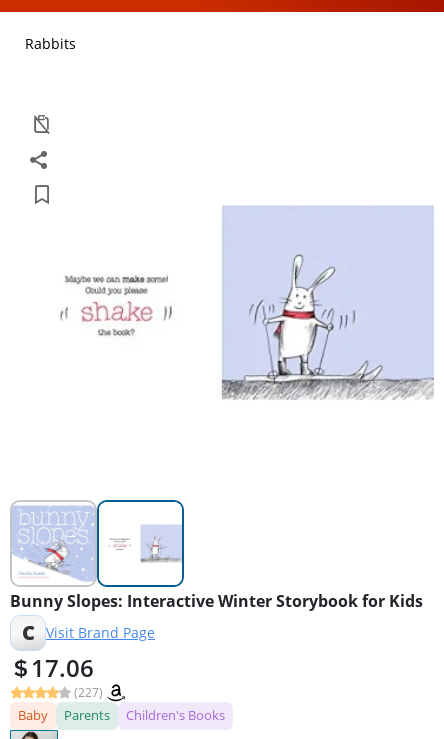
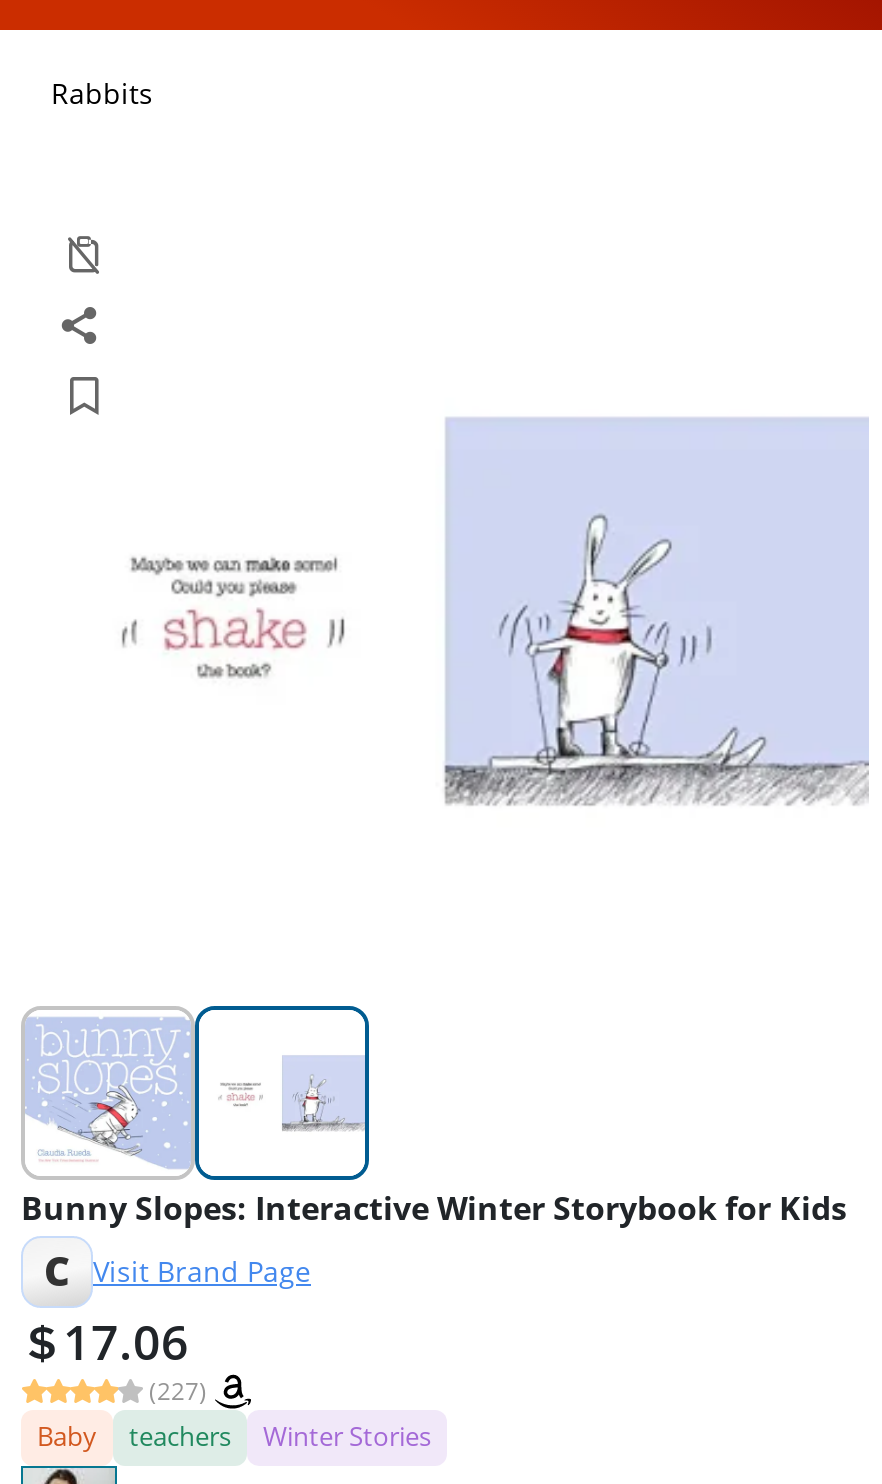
- Parents
- Children's Books
+ teachers
+ Winter Stories
